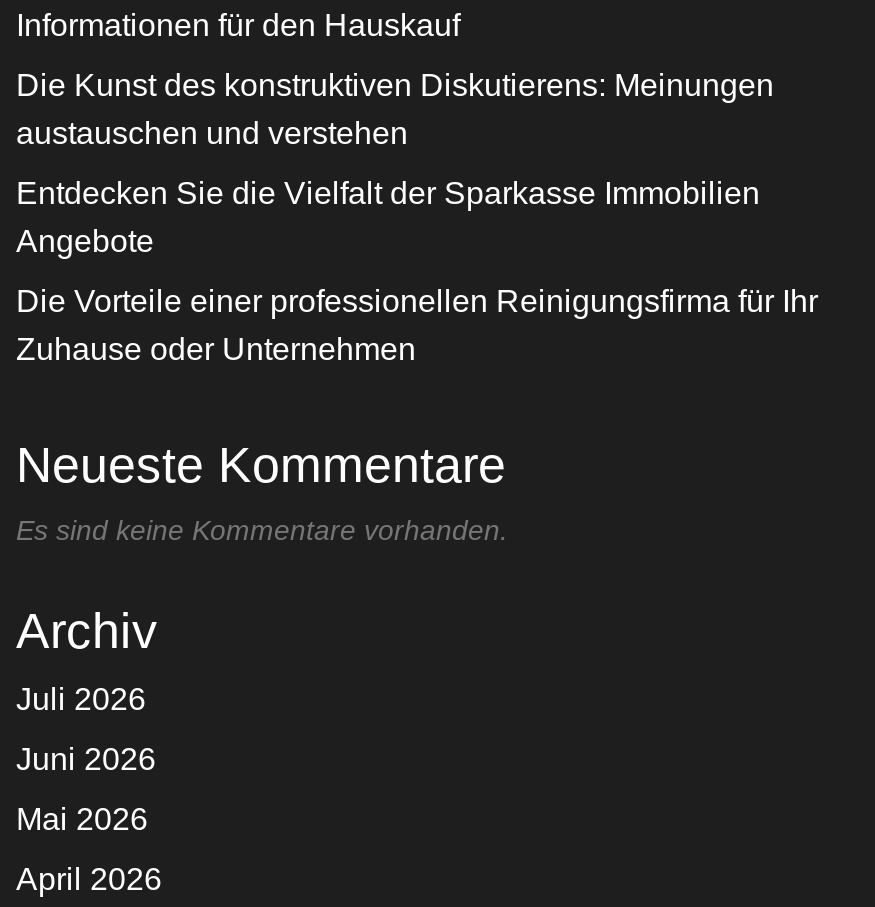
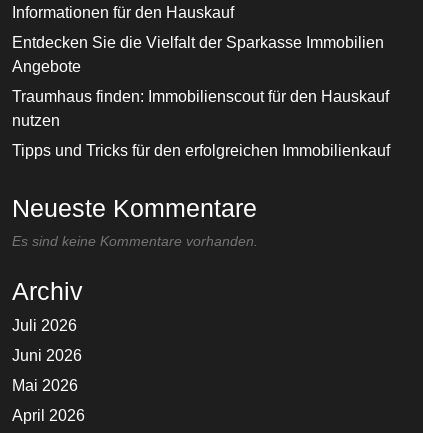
- Die Kunst des konstruktiven Diskutierens: Meinungen
- austauschen und verstehen

moved up: Entdecken Sie die Vielfalt der Sparkasse Immobilien | Angebote

- Die Vorteile einer professionellen Reinigungsfirma für Ihr
- Zuhause oder Unternehmen
+ Traumhaus finden: Immobilienscout für den Hauskauf
+ nutzen
+ Tipps und Tricks für den erfolgreichen Immobilienkauf
